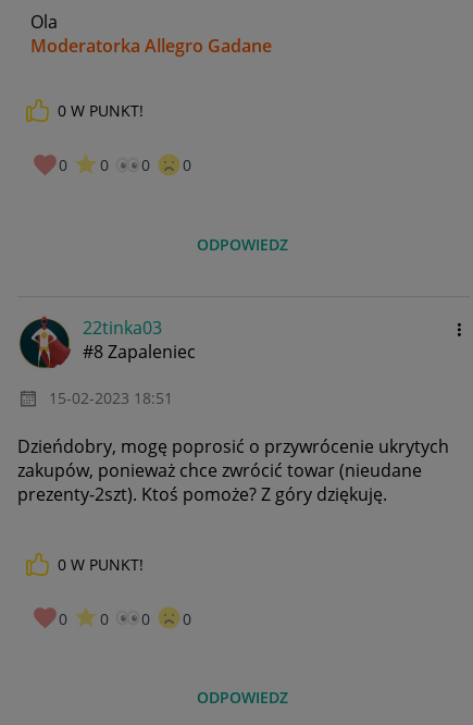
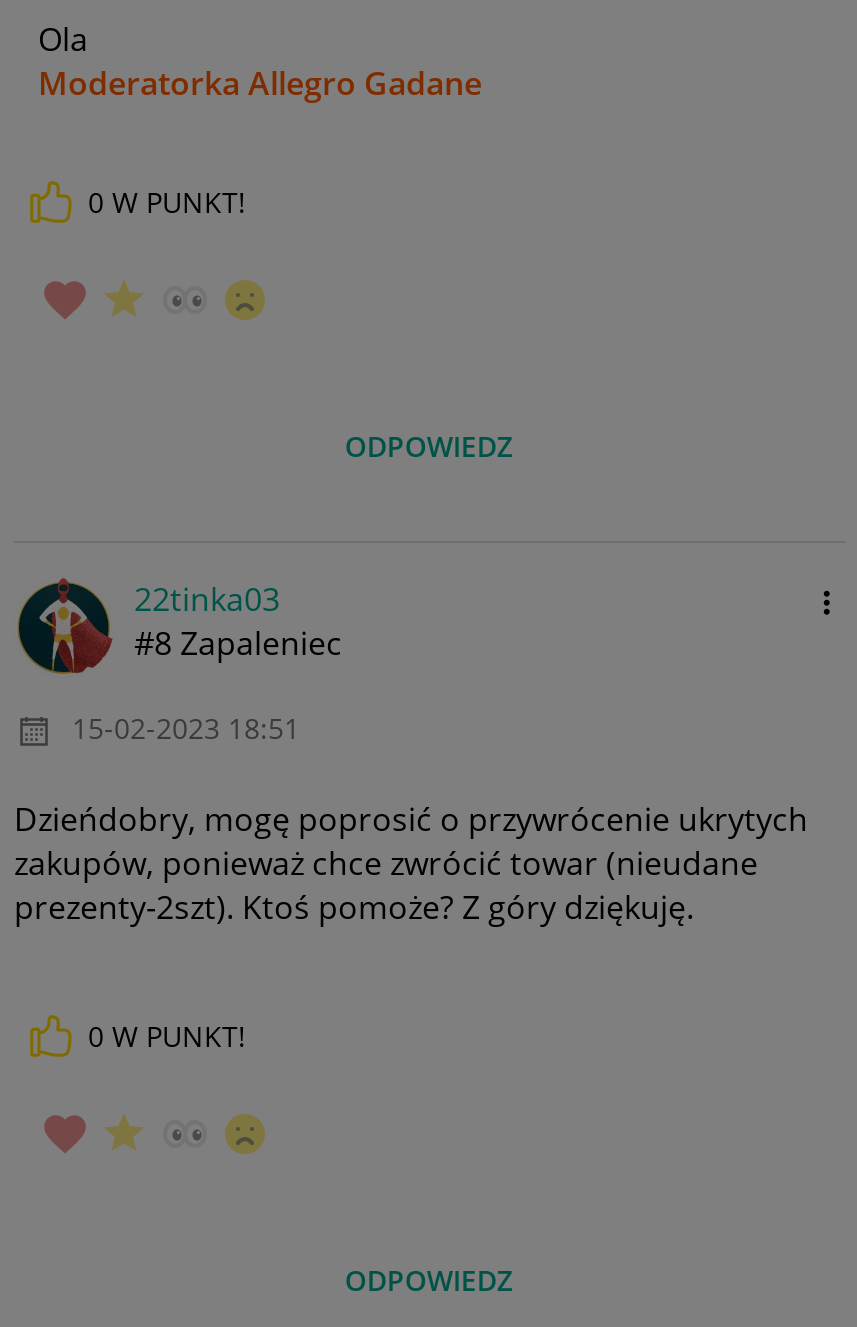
- 0
- 0
- 0
- 0

- 0
- 0
- 0
- 0
